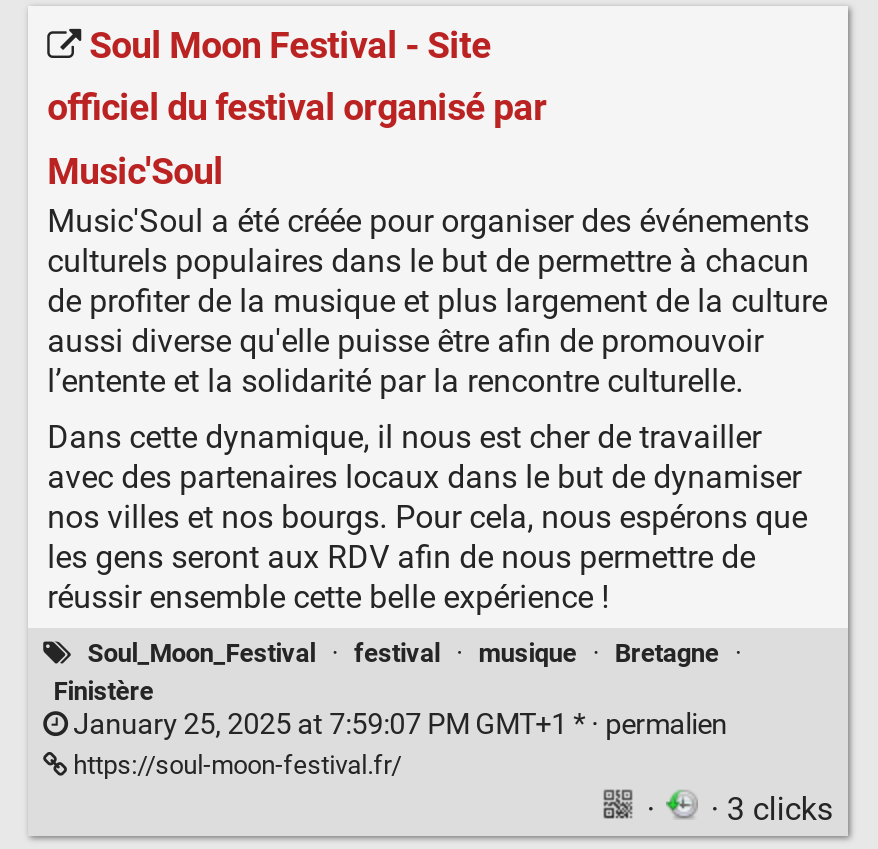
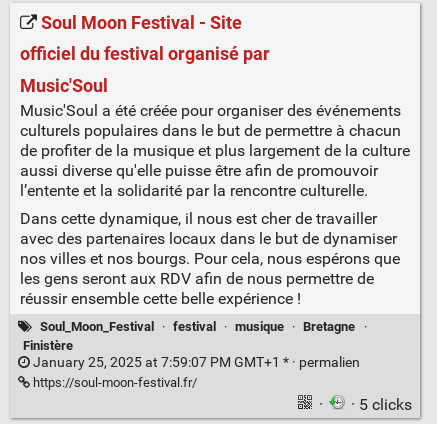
- · 3 clicks
+ · 5 clicks
